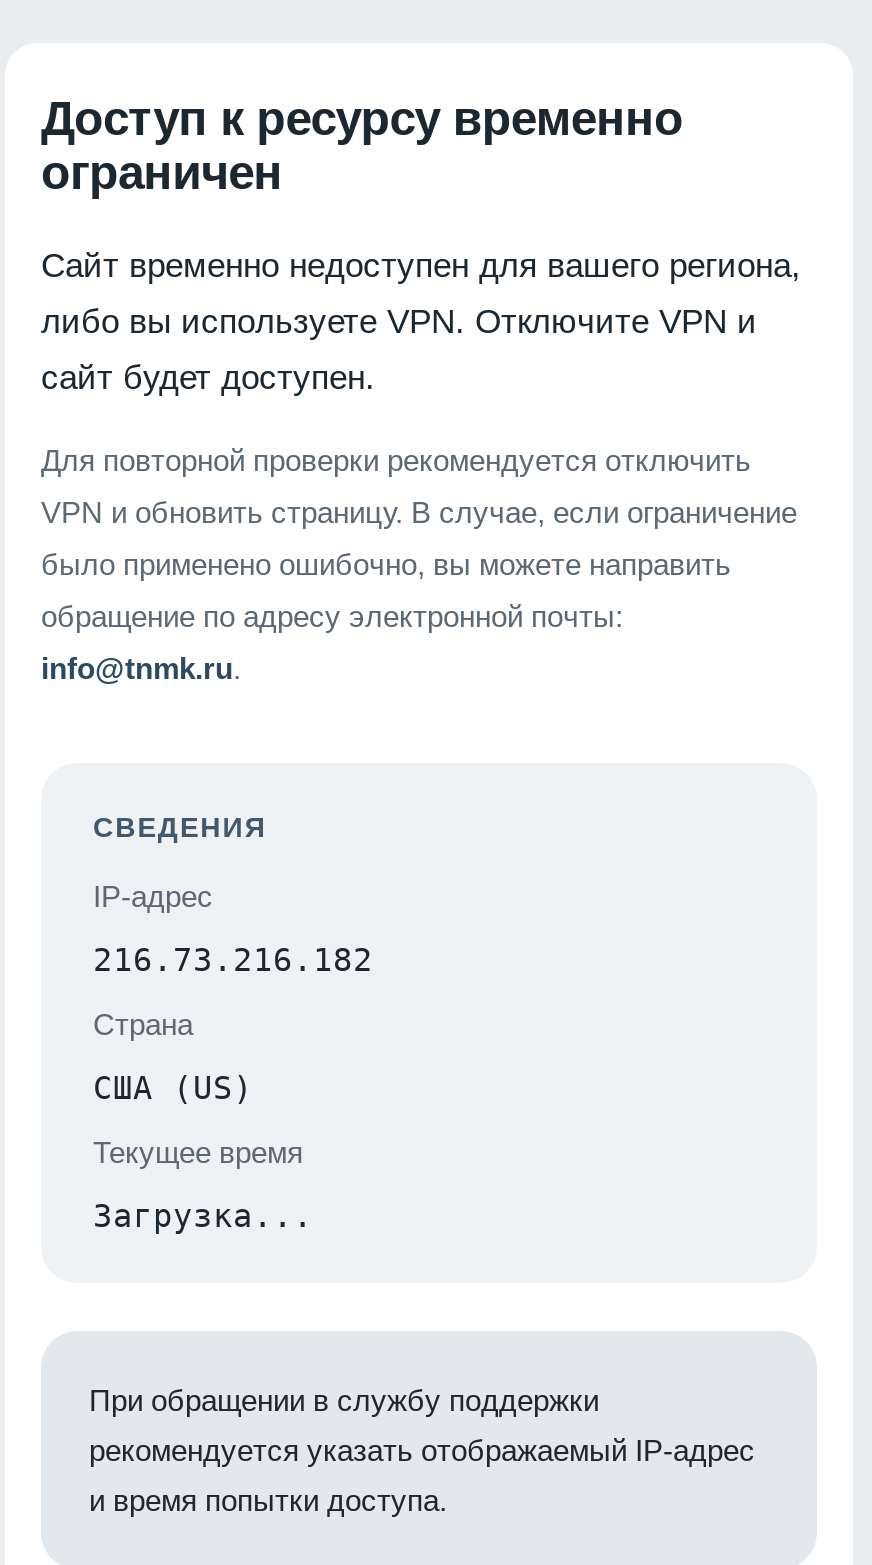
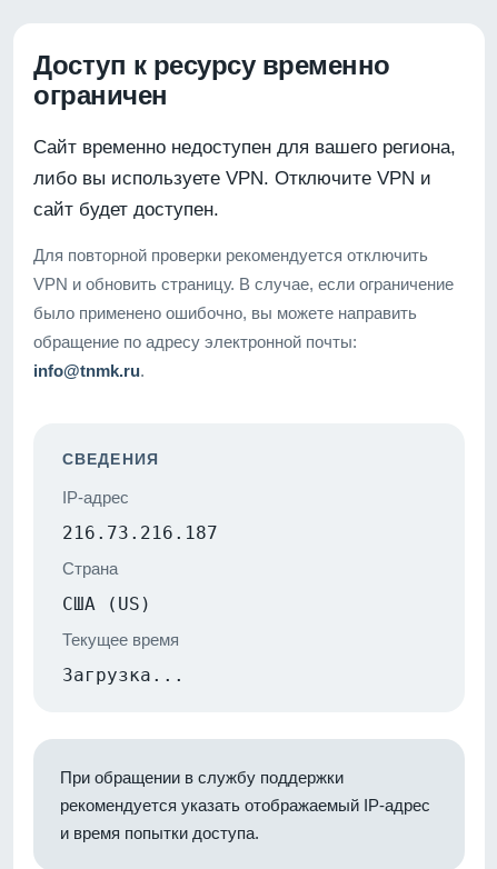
- 216.73.216.182
+ 216.73.216.187
